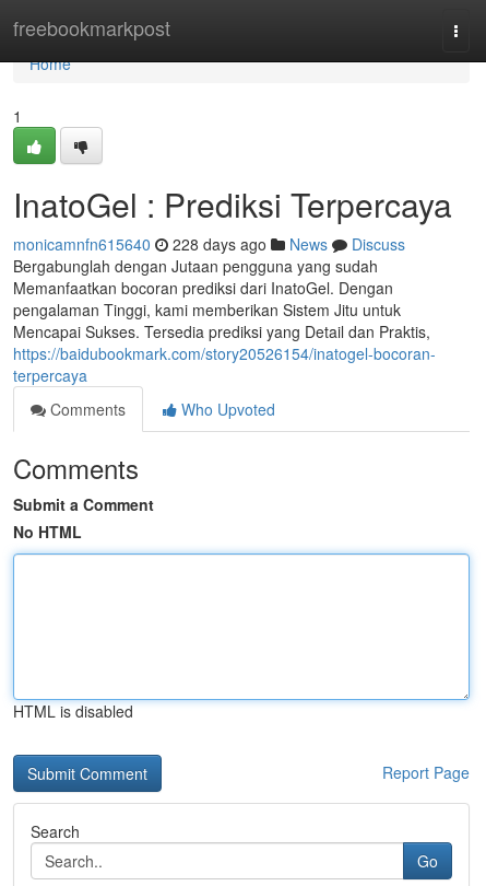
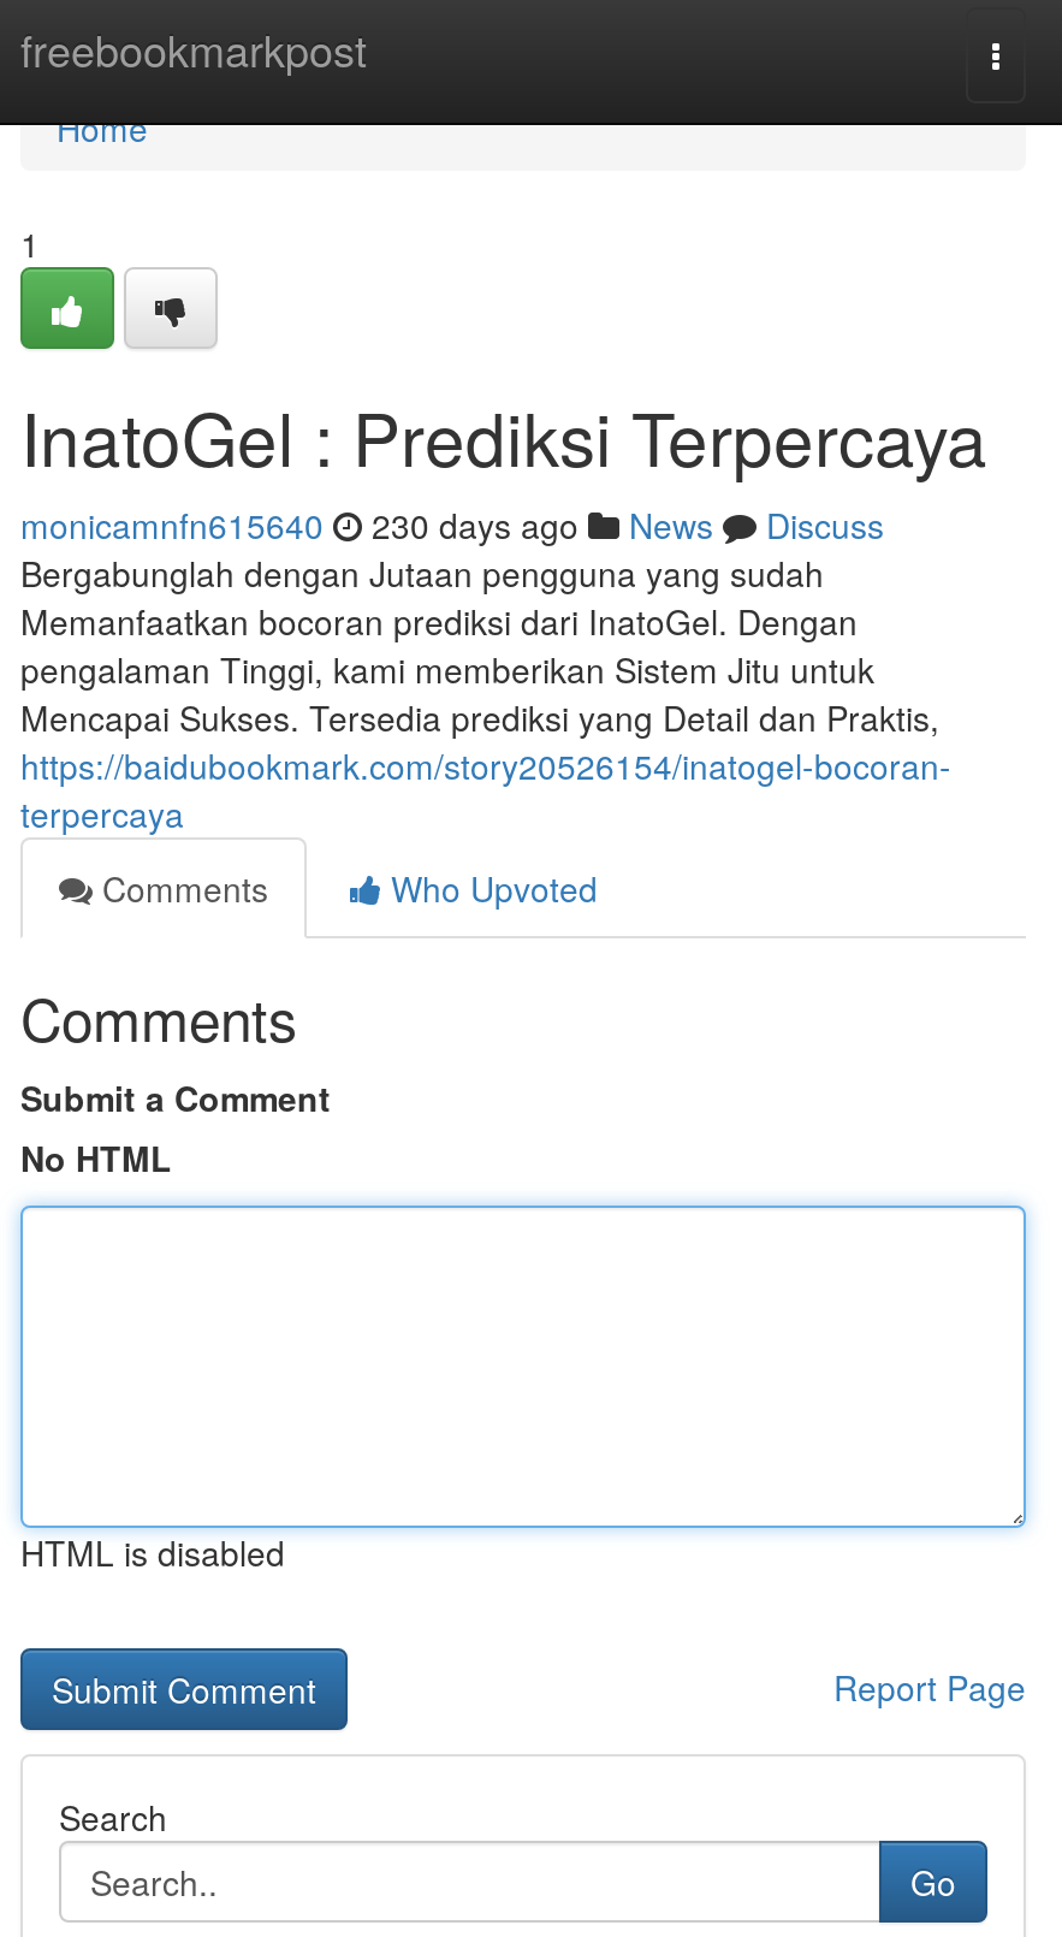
- monicamnfn615640 228 days ago News Discuss
+ monicamnfn615640 230 days ago News Discuss
